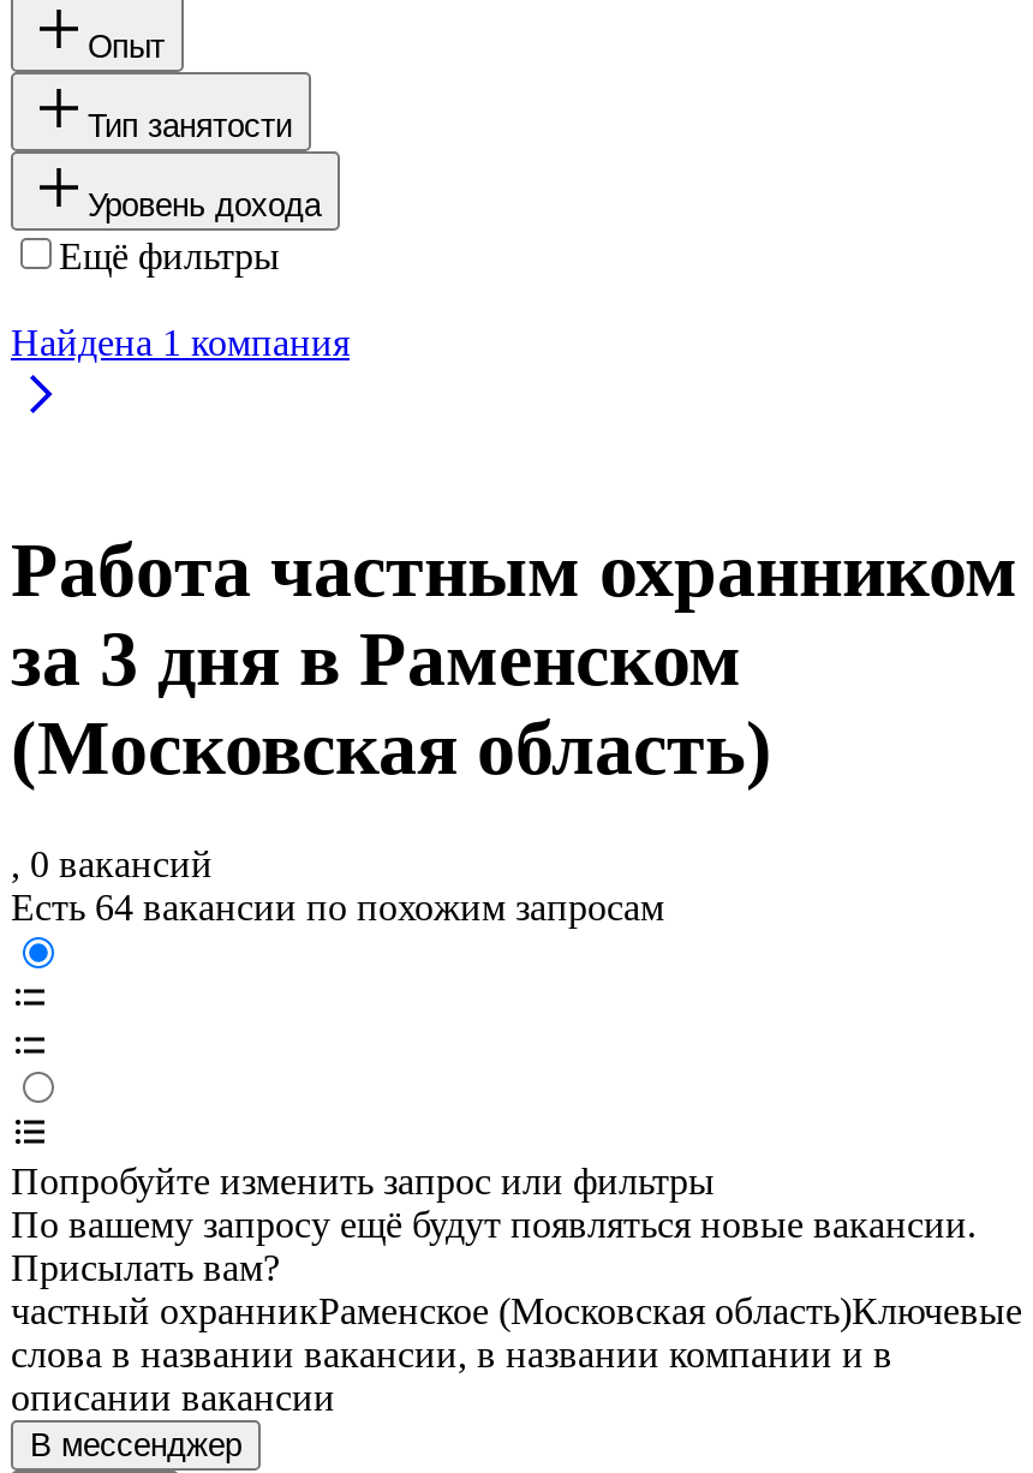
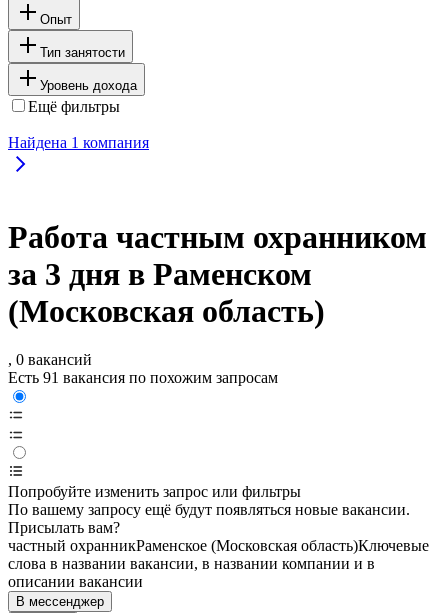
- Есть 64 вакансии по похожим запросам
+ Есть 91 вакансия по похожим запросам
